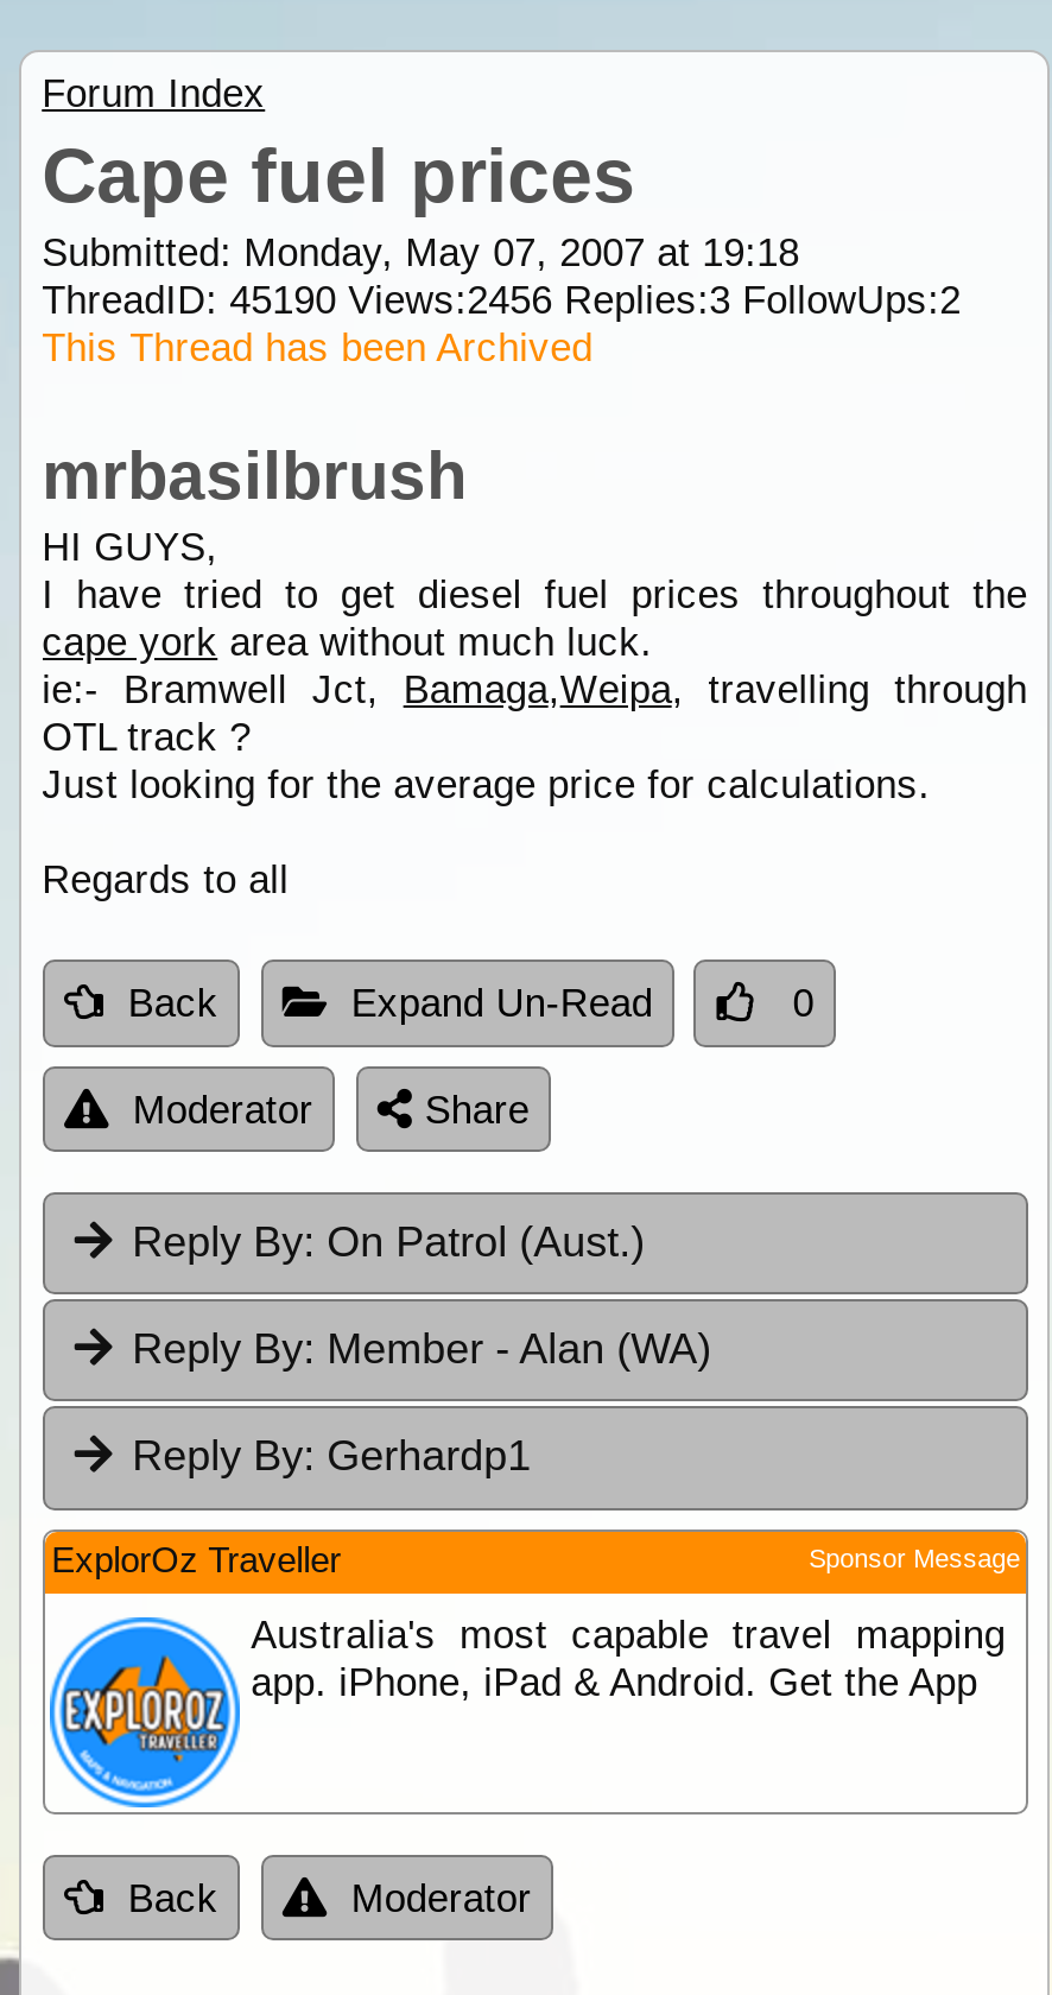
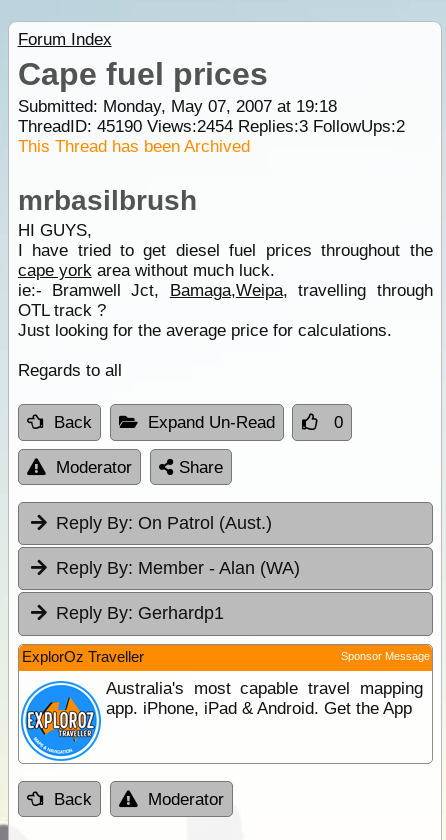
- ThreadID: 45190 Views:2456 Replies:3 FollowUps:2
+ ThreadID: 45190 Views:2454 Replies:3 FollowUps:2
